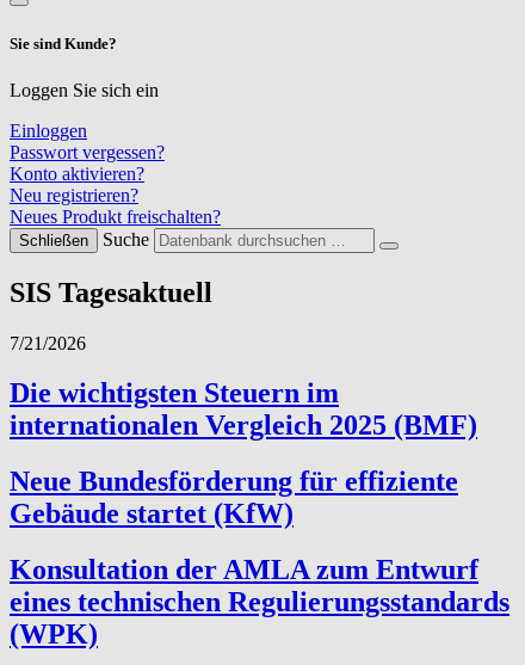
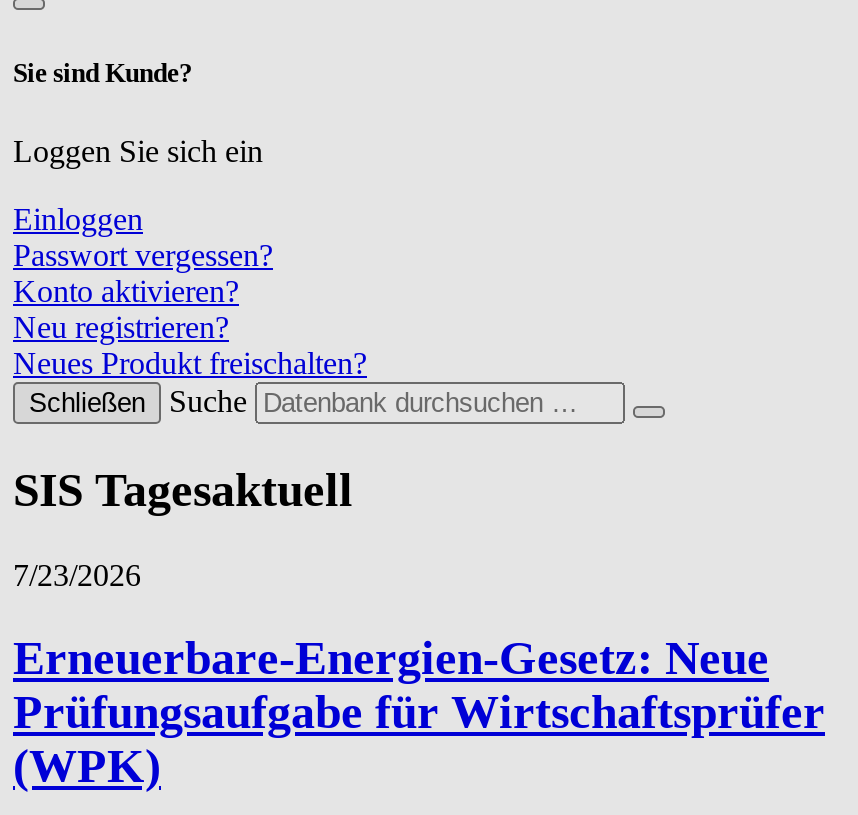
- 7/21/2026
- Die wichtigsten Steuern im
- internationalen Vergleich 2025 (BMF)
- Neue Bundesförderung für effiziente
- Gebäude startet (KfW)
- Konsultation der AMLA zum Entwurf
- eines technischen Regulierungsstandards
+ 7/23/2026
+ Erneuerbare-Energien-Gesetz: Neue
+ Prüfungsaufgabe für Wirtschaftsprüfer
